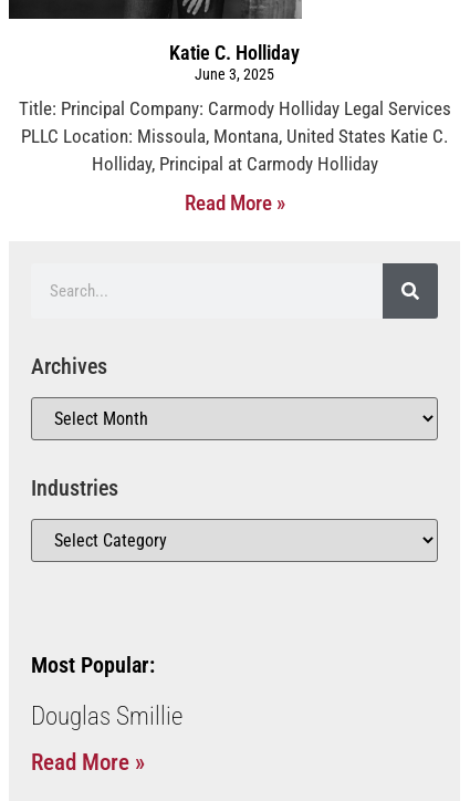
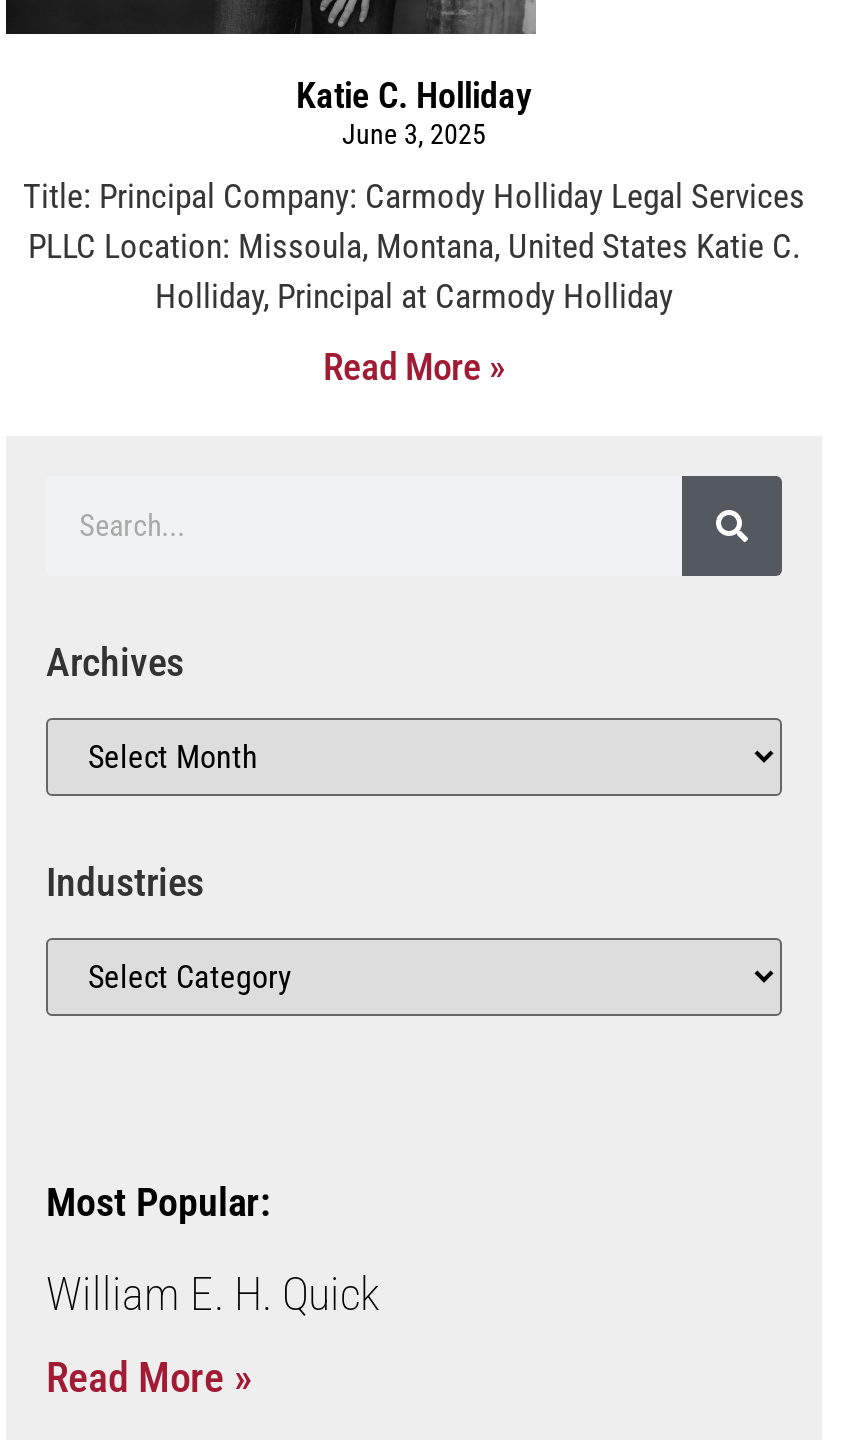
- Douglas Smillie
+ William E. H. Quick
